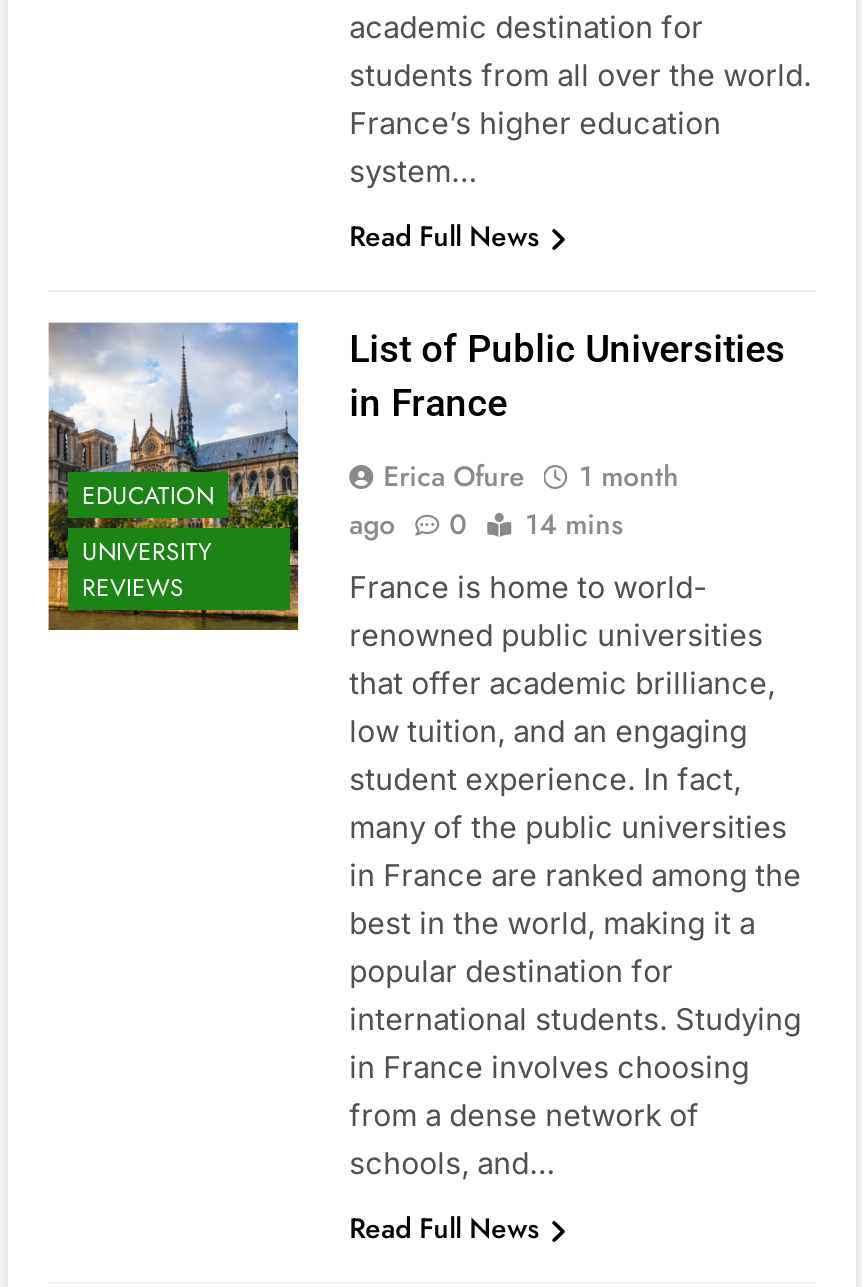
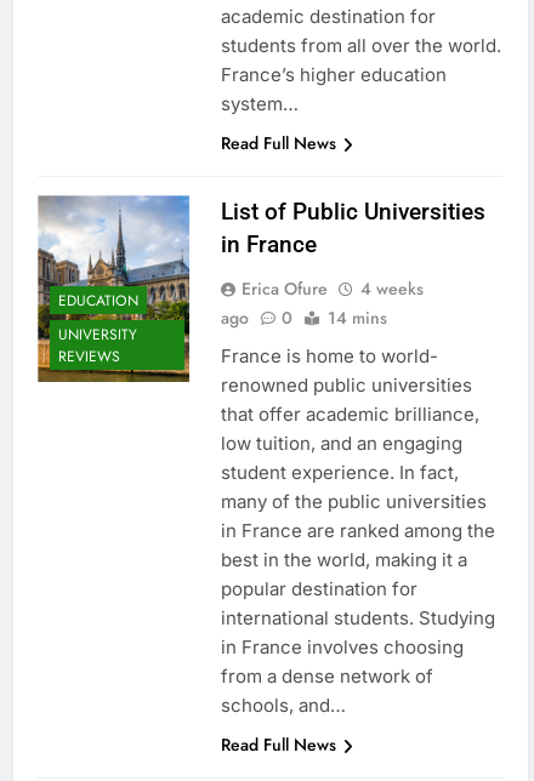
- Erica Ofure 1 month
+ Erica Ofure 4 weeks
